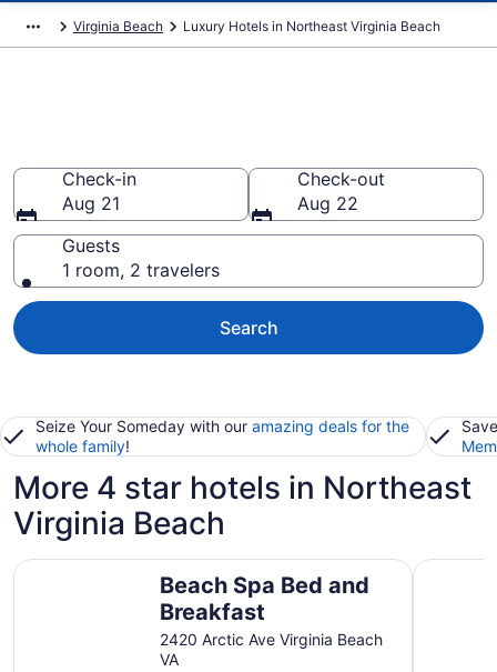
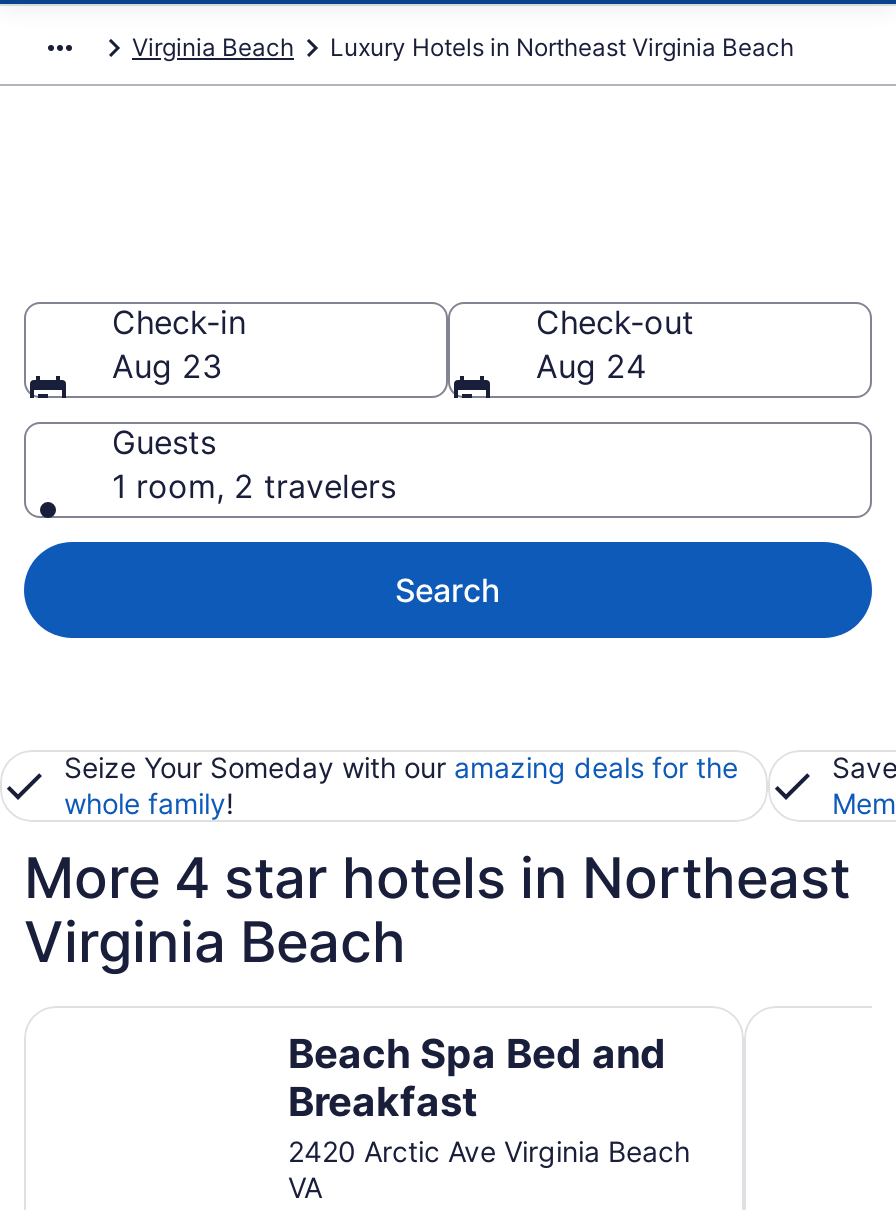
- Aug 21
+ Aug 23

- Aug 22
+ Aug 24
